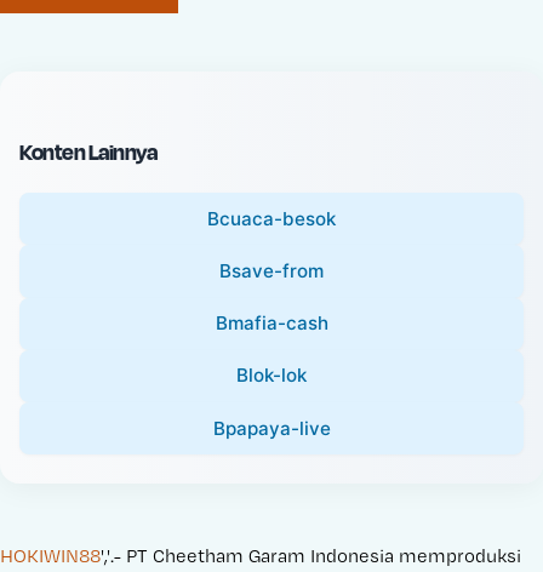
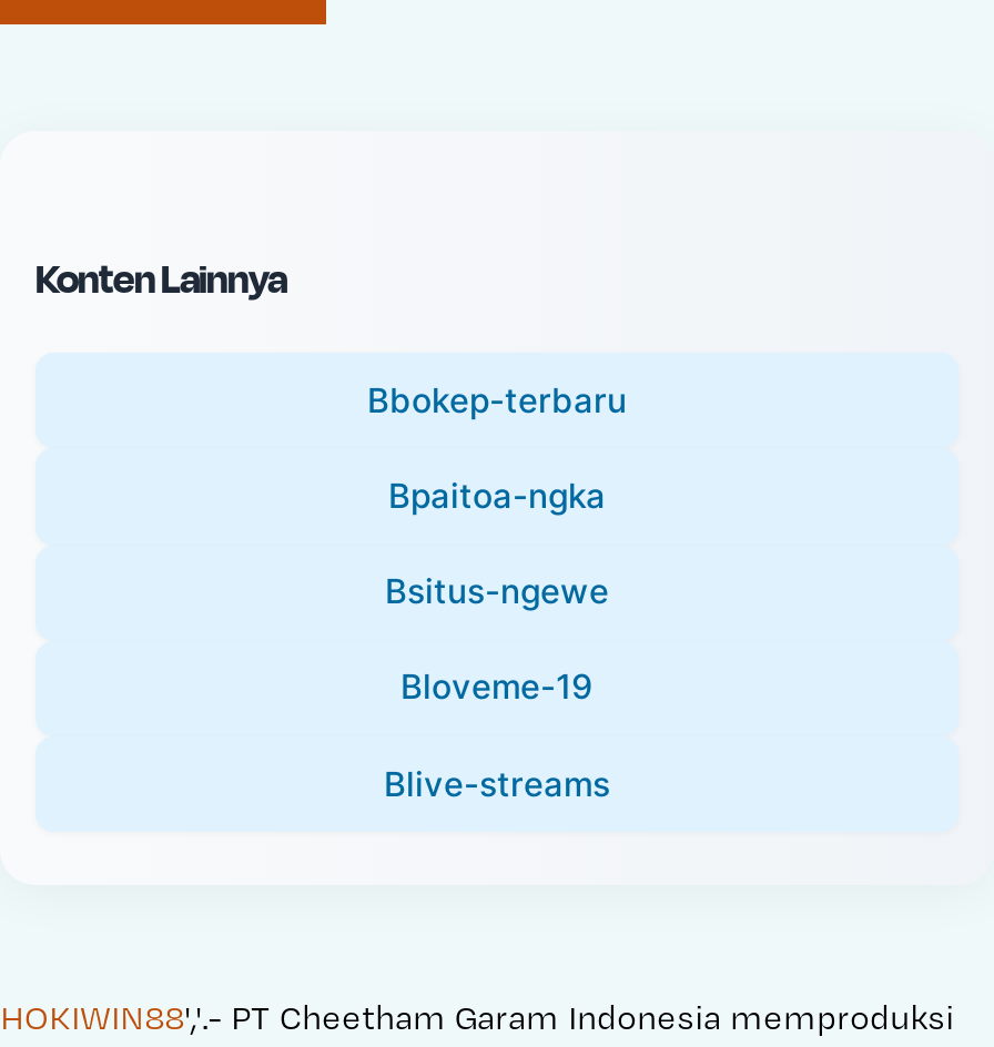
- Bcuaca-besok
+ Bbokep-terbaru

- Bsave-from
+ Bpaitoa-ngka

- Bmafia-cash
+ Bsitus-ngewe

- Blok-lok
+ Bloveme-19

- Bpapaya-live
+ Blive-streams
